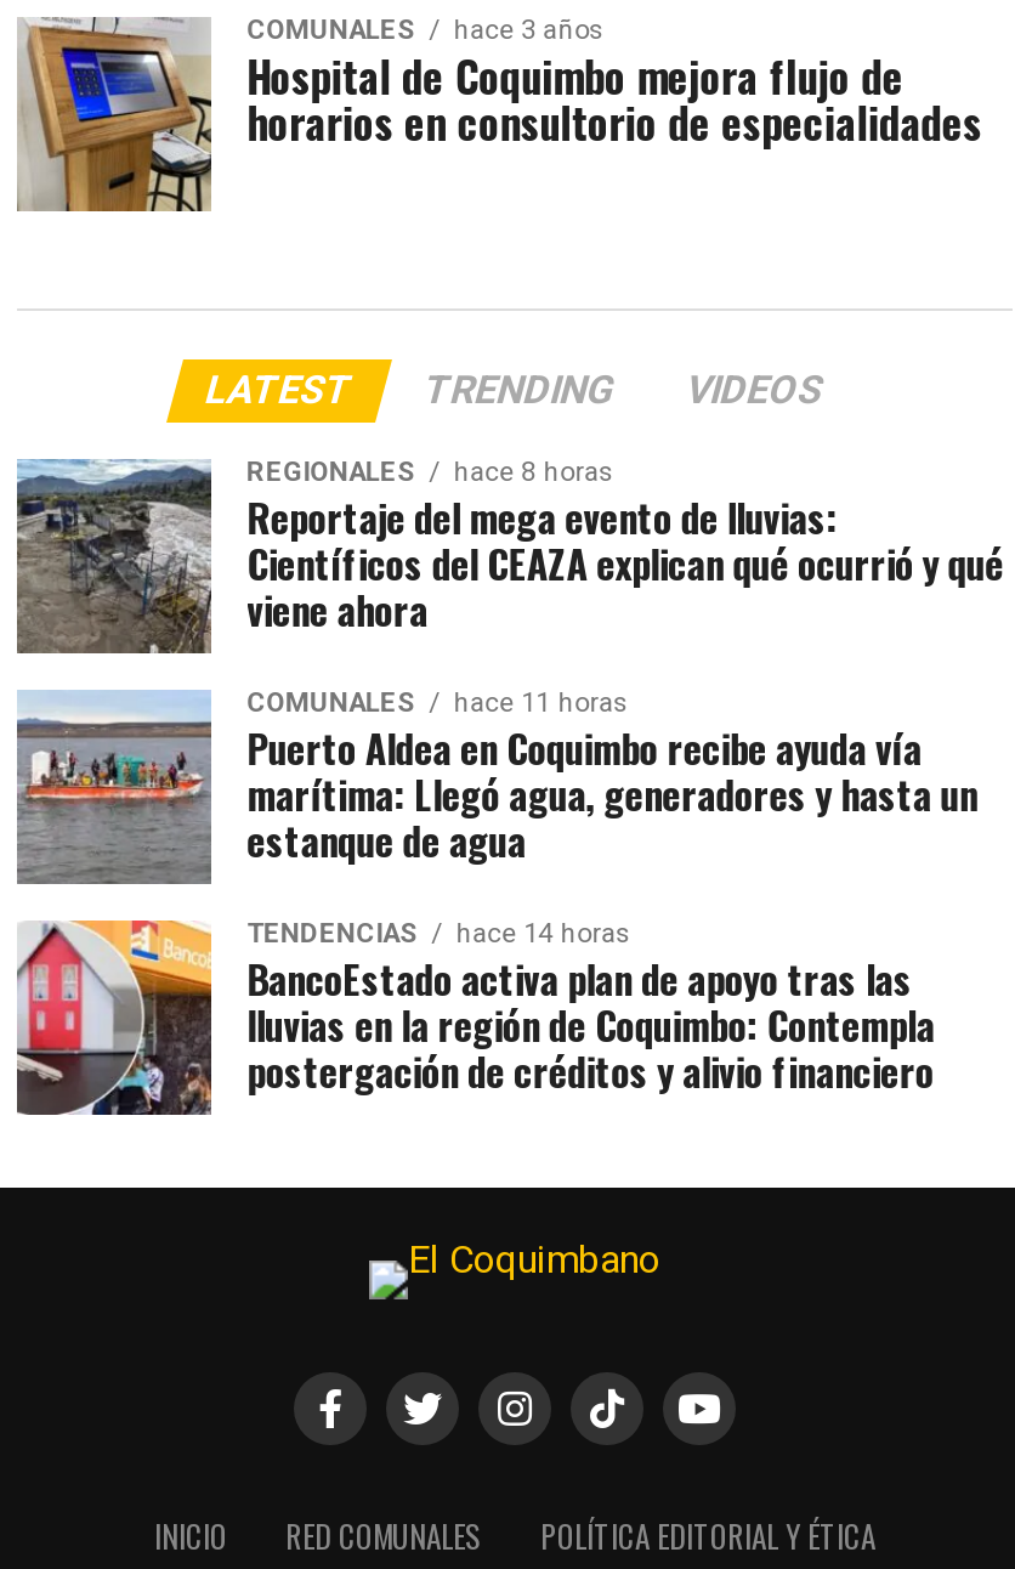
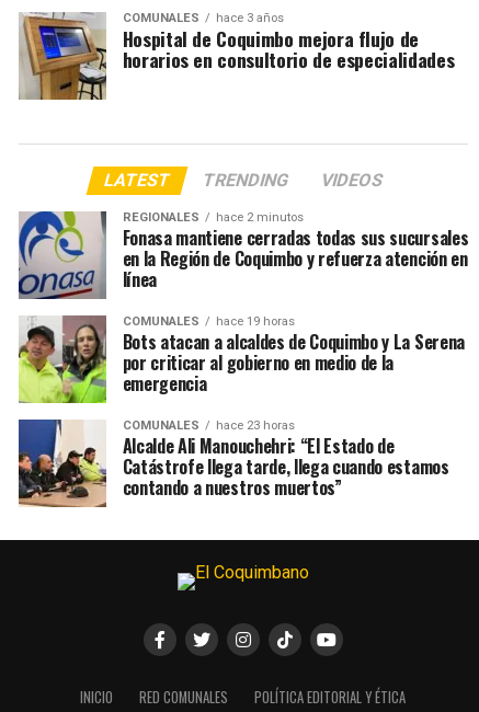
- [image]
- hace 8 horas
- Reportaje del mega evento de lluvias:
- Científicos del CEAZA explican qué ocurrió y qué
- viene ahora
+ [image]
+ hace 2 minutos
+ Fonasa mantiene cerradas todas sus sucursales
+ en la Región de Coquimbo y refuerza atención en
+ línea

- [image]
- hace 11 horas
- Puerto Aldea en Coquimbo recibe ayuda vía
- marítima: Llegó agua, generadores y hasta un
- estanque de agua
+ [image]
+ hace 19 horas
+ Bots atacan a alcaldes de Coquimbo y La Serena
+ por criticar al gobierno en medio de la
+ emergencia

- [image]
- TENDENCIAS
- hace 14 horas
- BancoEstado activa plan de apoyo tras las
- lluvias en la región de Coquimbo: Contempla
- postergación de créditos y alivio financiero
+ [image]
+ COMUNALES
+ hace 23 horas
+ Alcalde Ali Manouchehri: “El Estado de
+ Catástrofe llega tarde, llega cuando estamos
+ contando a nuestros muertos”
